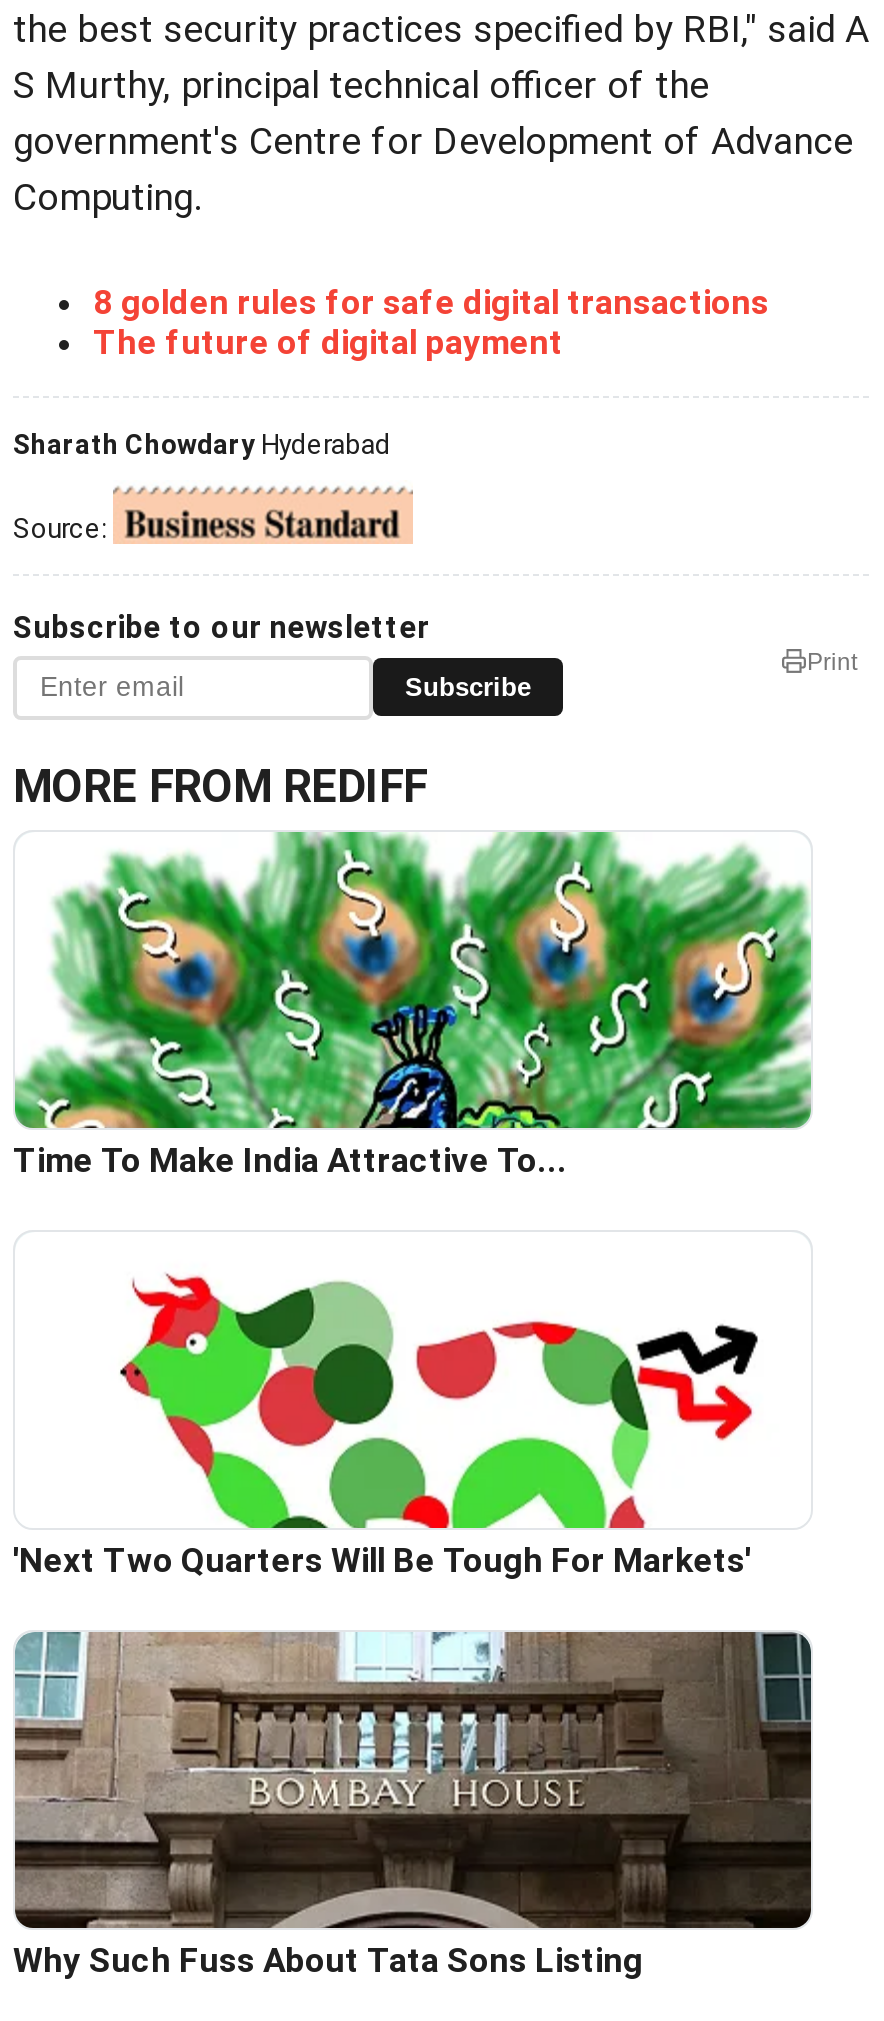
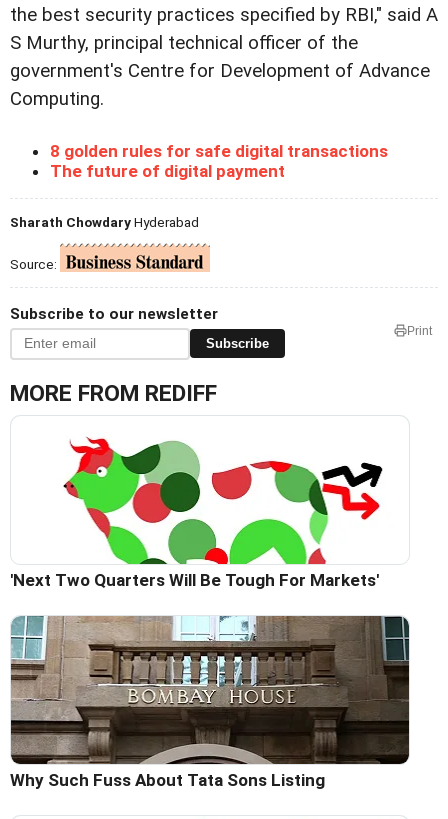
- [image]
- Time To Make India Attractive To...
